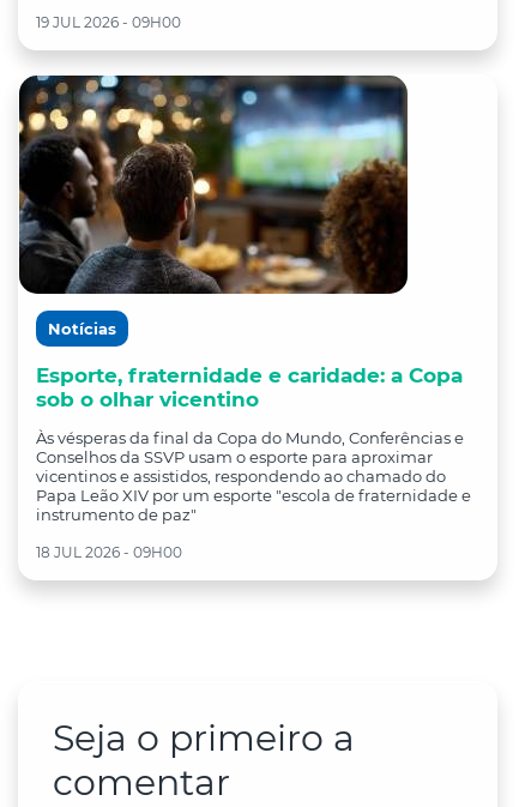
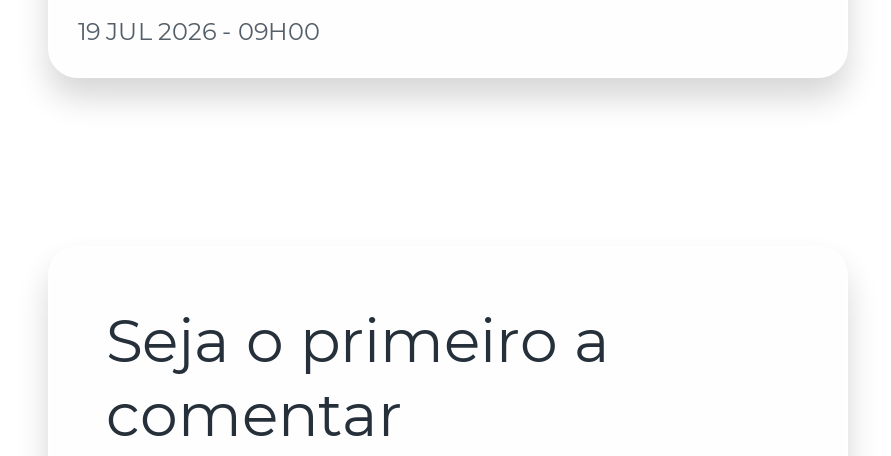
- [image]
- Notícias
- Esporte, fraternidade e caridade: a Copa
- sob o olhar vicentino
- Às vésperas da final da Copa do Mundo, Conferências e
- Conselhos da SSVP usam o esporte para aproximar
- vicentinos e assistidos, respondendo ao chamado do
- Papa Leão XIV por um esporte "escola de fraternidade e
- instrumento de paz"
- 18 JUL 2026 - 09H00
